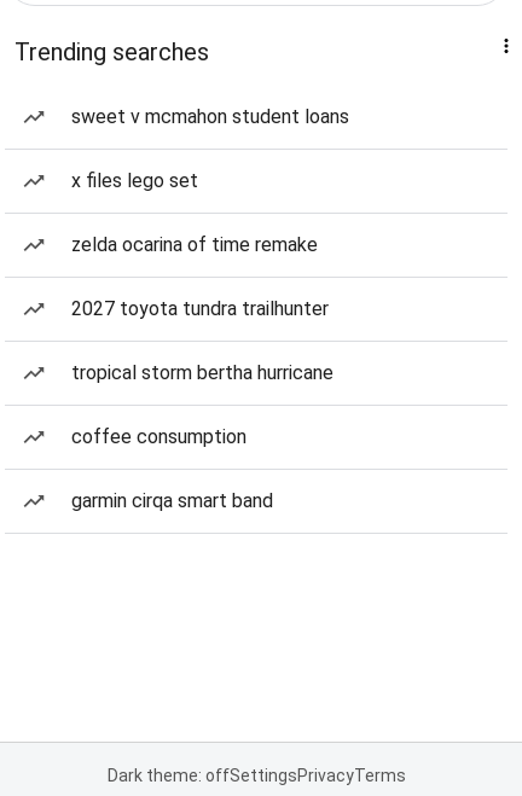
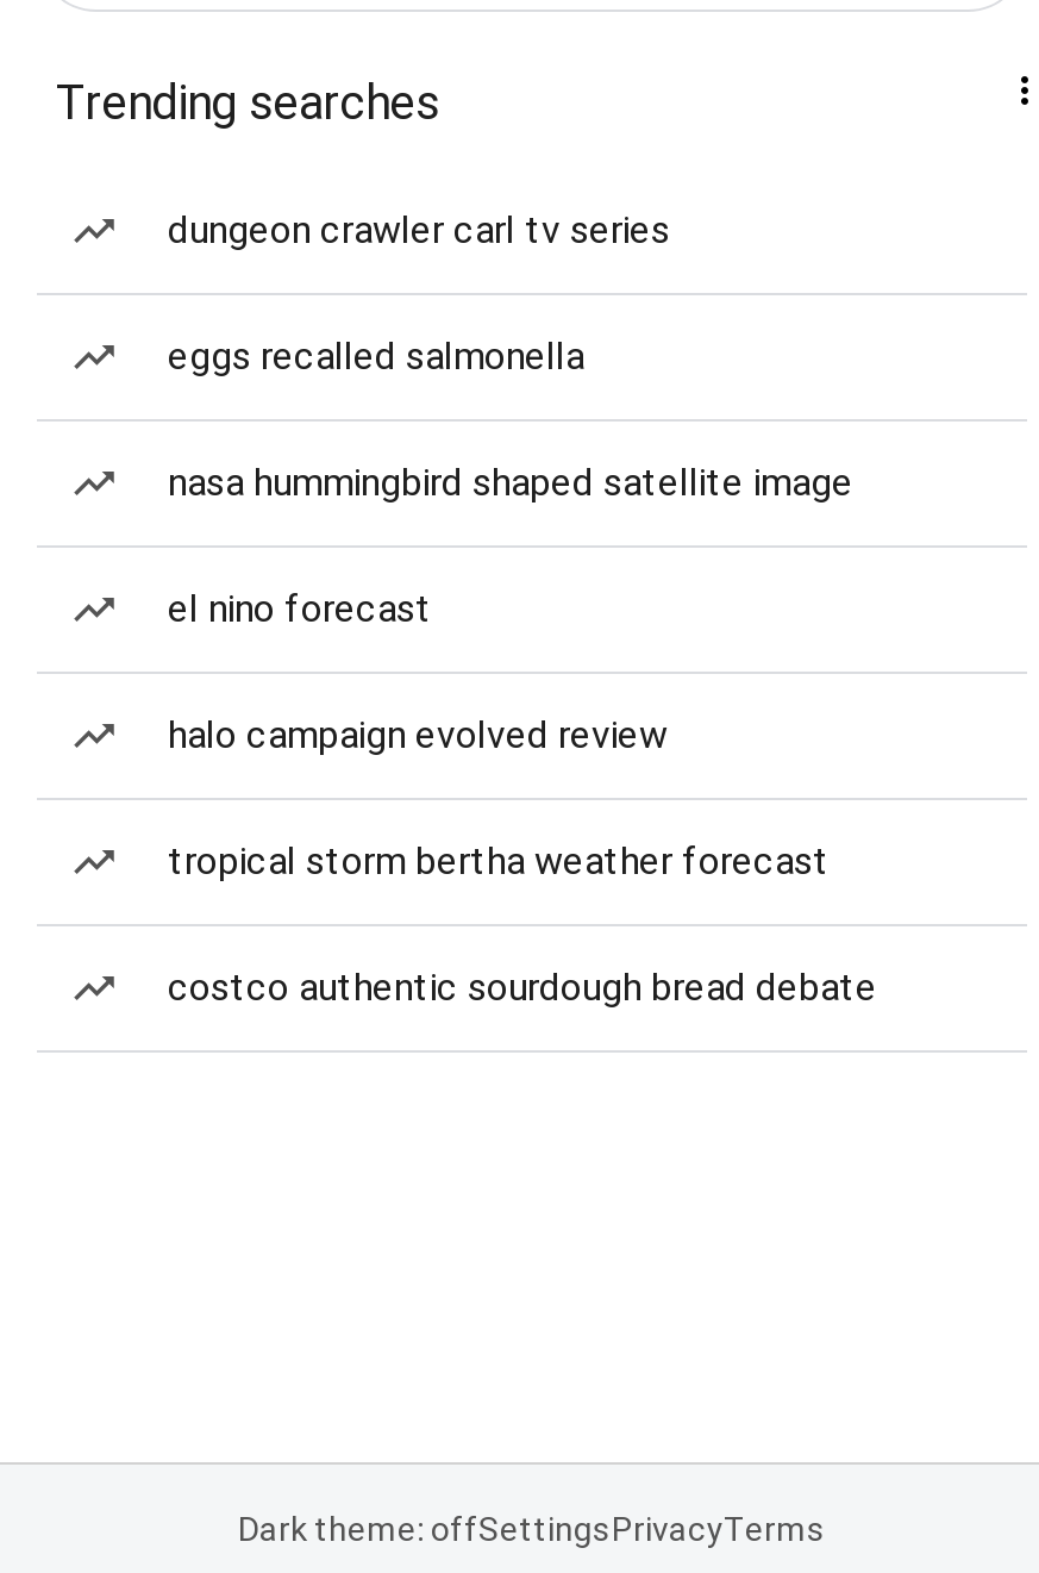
- sweet v mcmahon student loans
+ dungeon crawler carl tv series

- x files lego set
+ eggs recalled salmonella

- zelda ocarina of time remake
+ nasa hummingbird shaped satellite image

- 2027 toyota tundra trailhunter
+ el nino forecast

- tropical storm bertha hurricane
+ halo campaign evolved review

- coffee consumption
+ tropical storm bertha weather forecast

- garmin cirqa smart band
+ costco authentic sourdough bread debate
